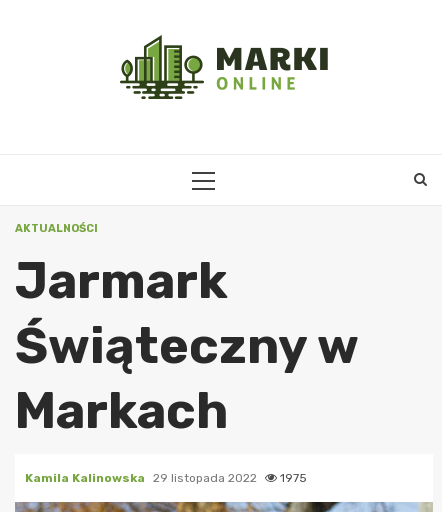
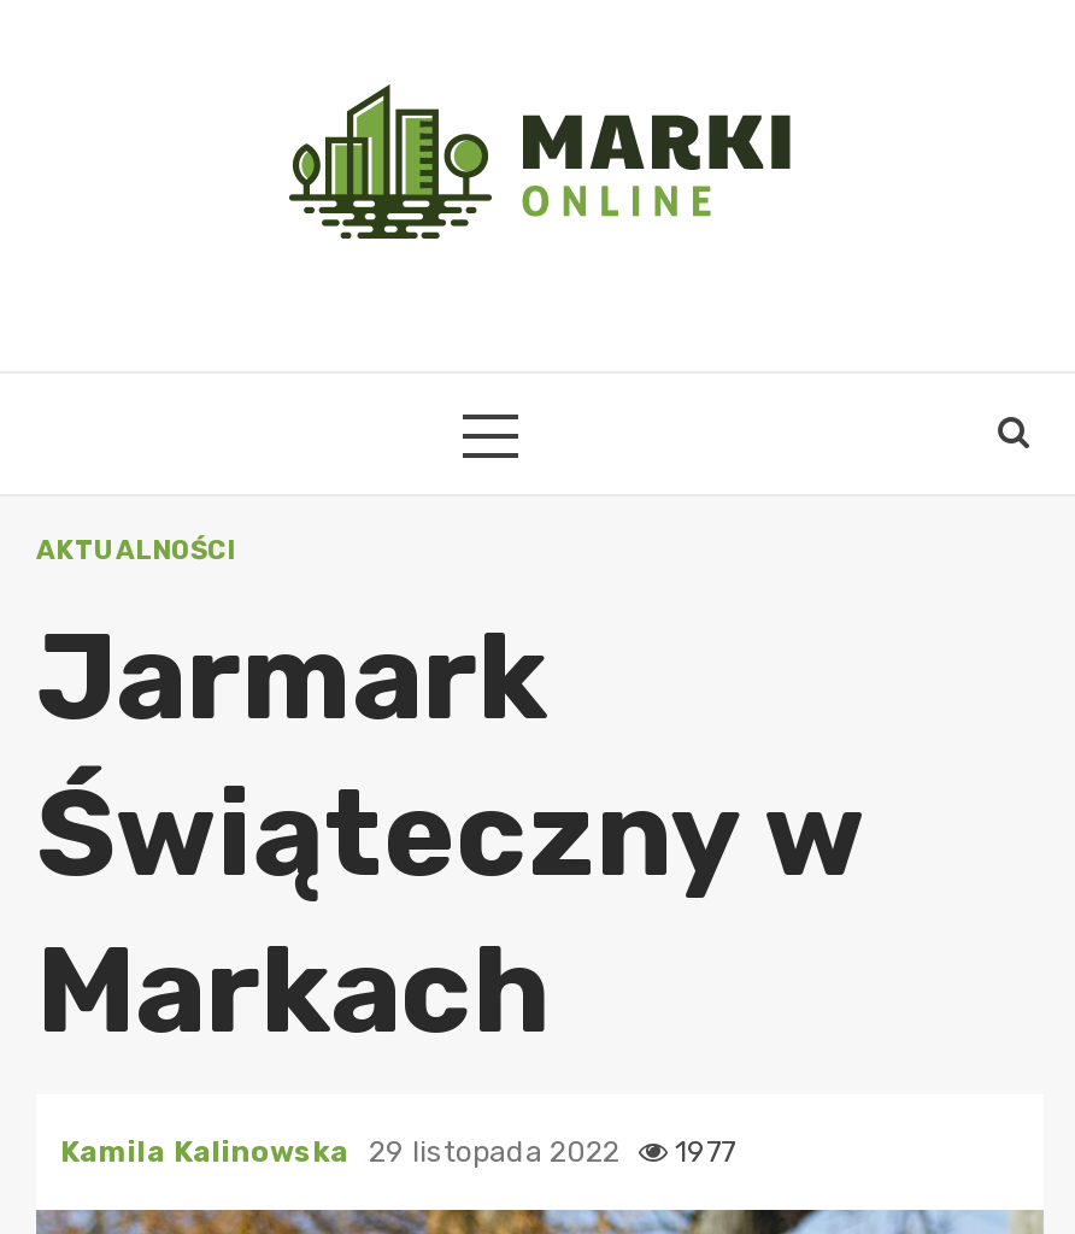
- Kamila Kalinowska 29 listopada 2022 1975
+ Kamila Kalinowska 29 listopada 2022 1977
